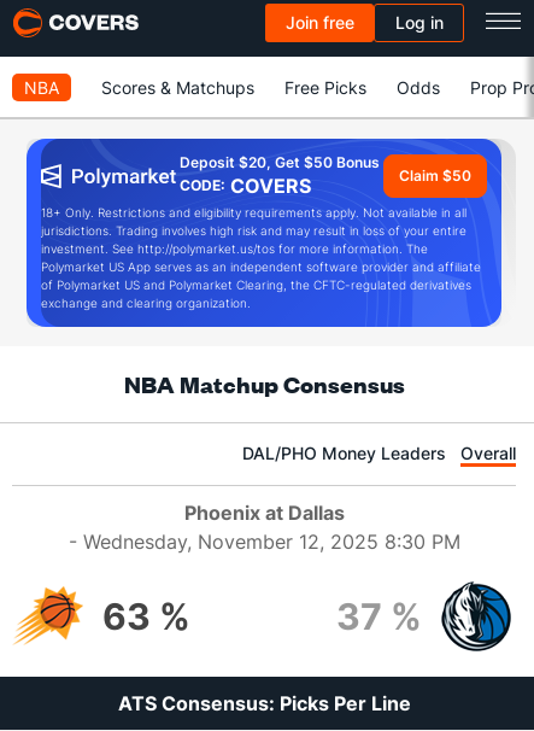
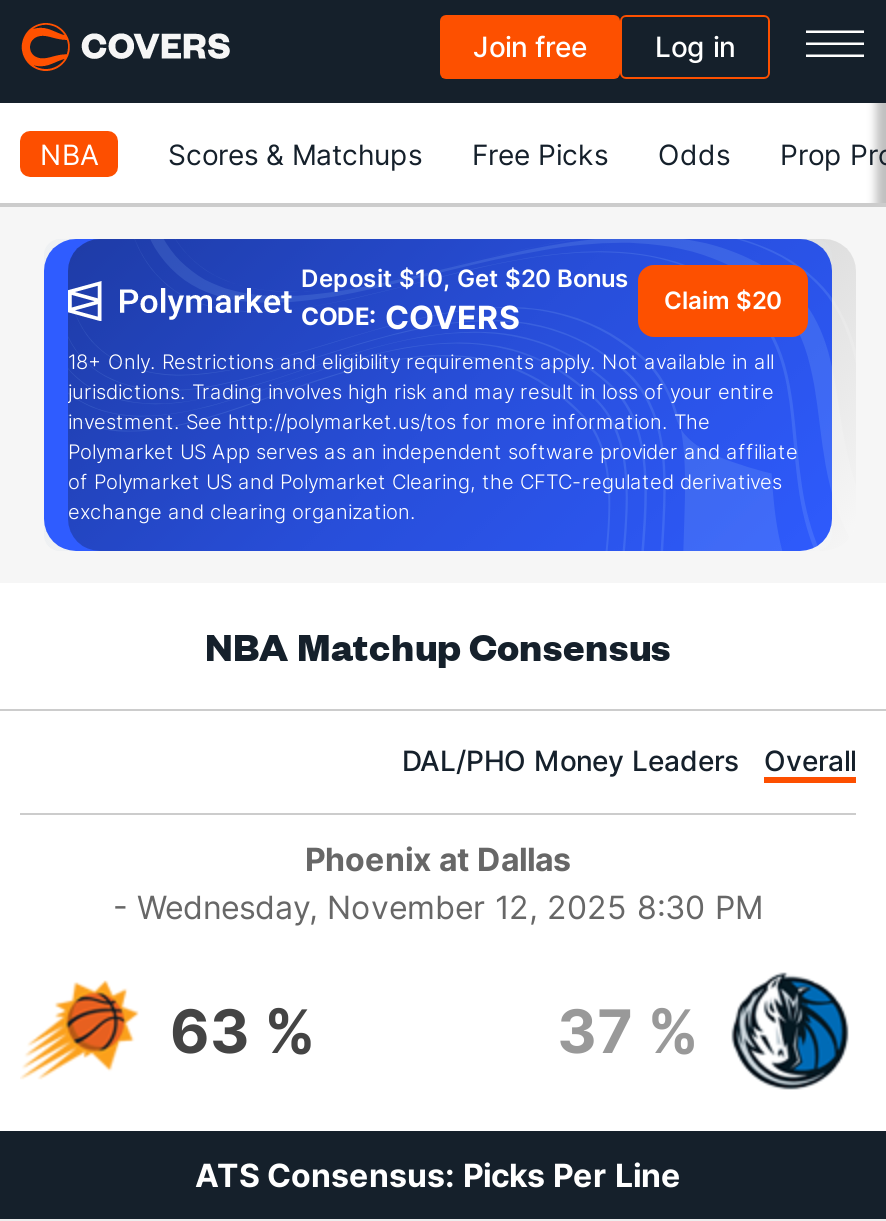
- Deposit $20, Get $50 Bonus
+ Deposit $10, Get $20 Bonus

- Claim $50
+ Claim $20
